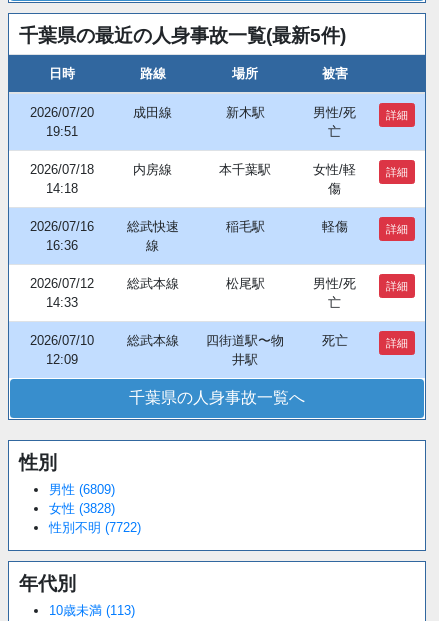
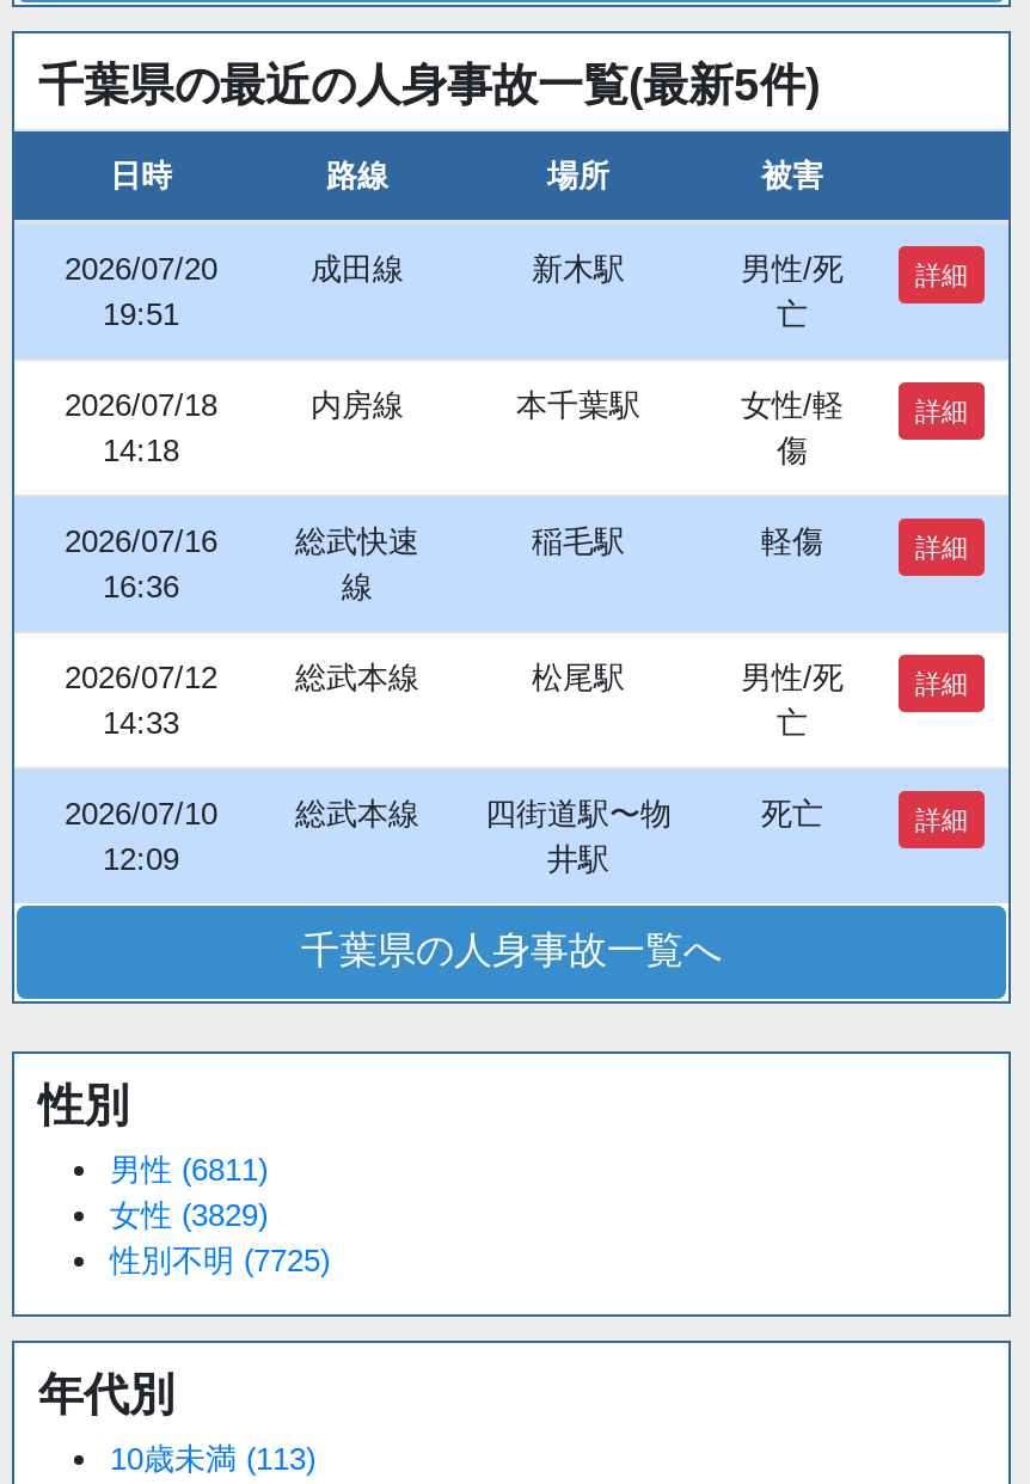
- 男性 (6809)
+ 男性 (6811)

- 女性 (3828)
+ 女性 (3829)

- 性別不明 (7722)
+ 性別不明 (7725)
